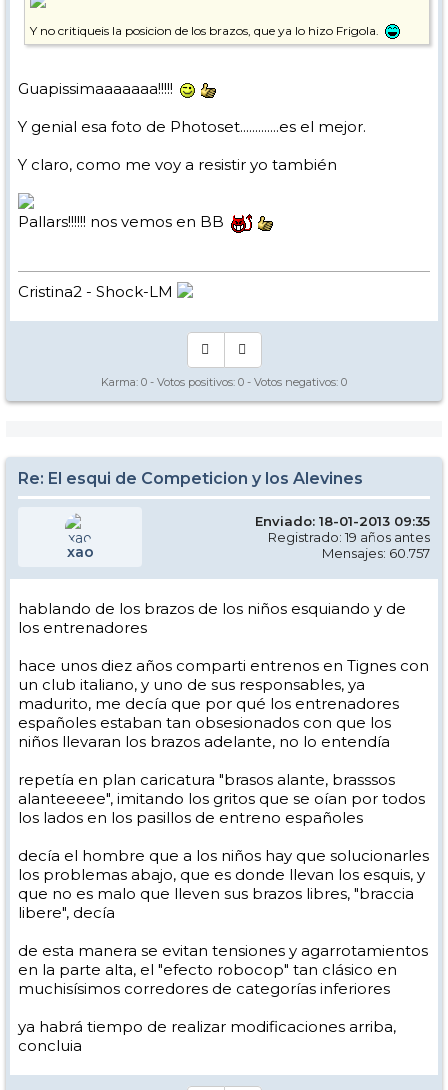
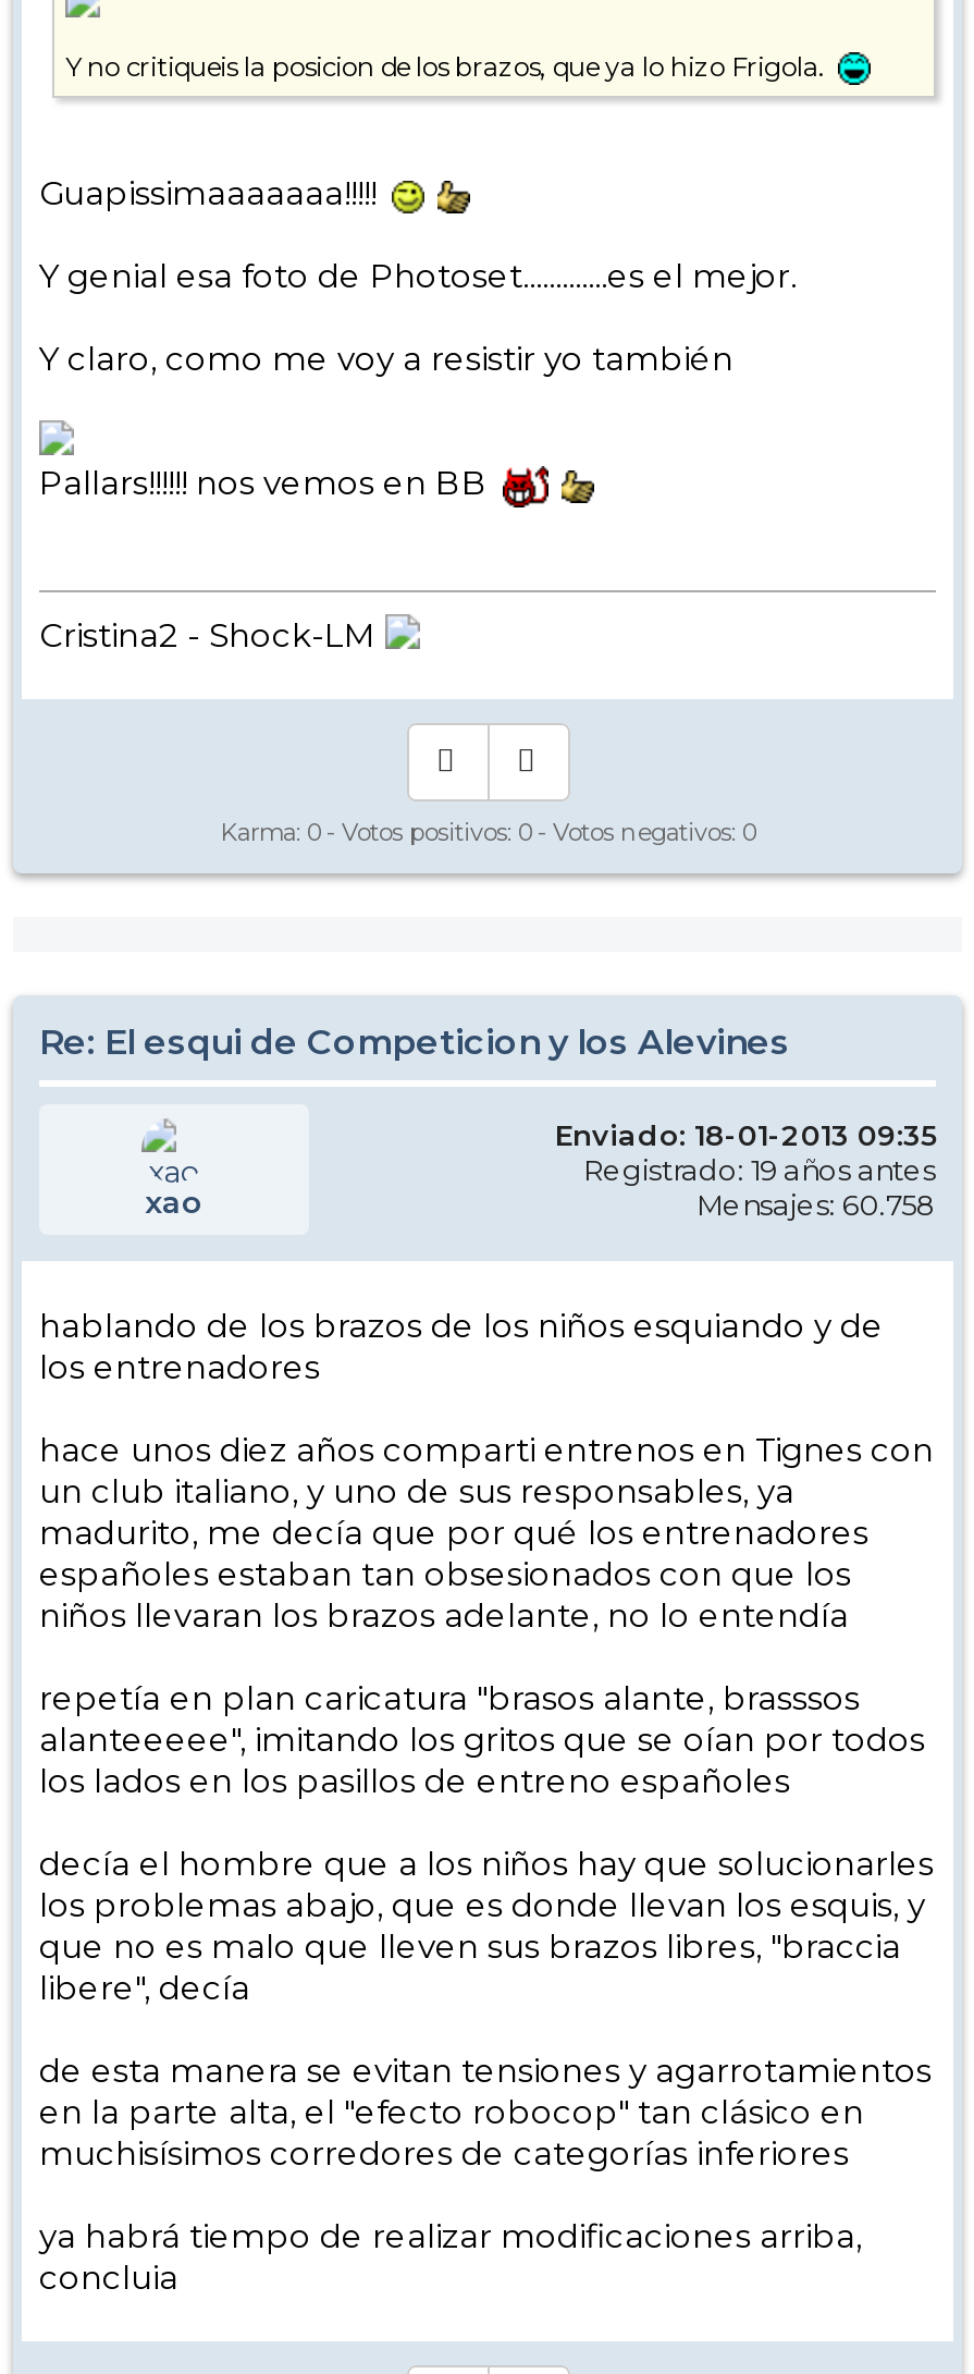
- Mensajes: 60.757
+ Mensajes: 60.758
